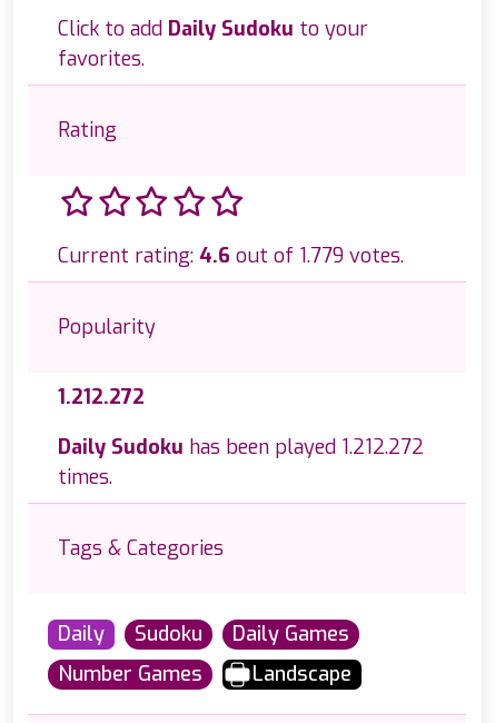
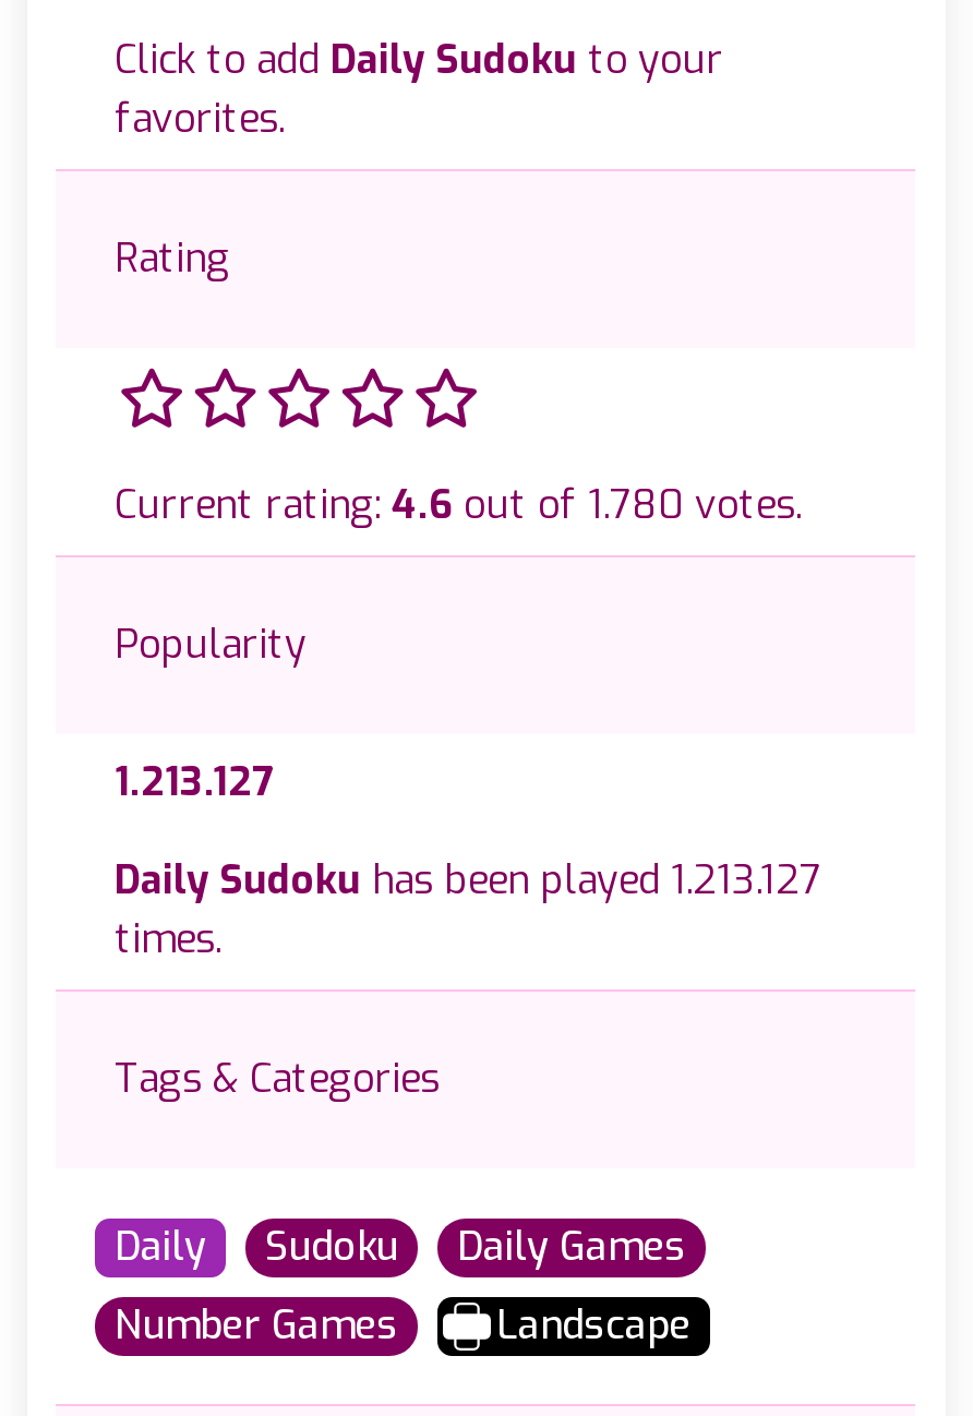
- Current rating: 4.6 out of 1.779 votes.
+ Current rating: 4.6 out of 1.780 votes.

- 1.212.272
+ 1.213.127

- Daily Sudoku has been played 1.212.272
+ Daily Sudoku has been played 1.213.127
